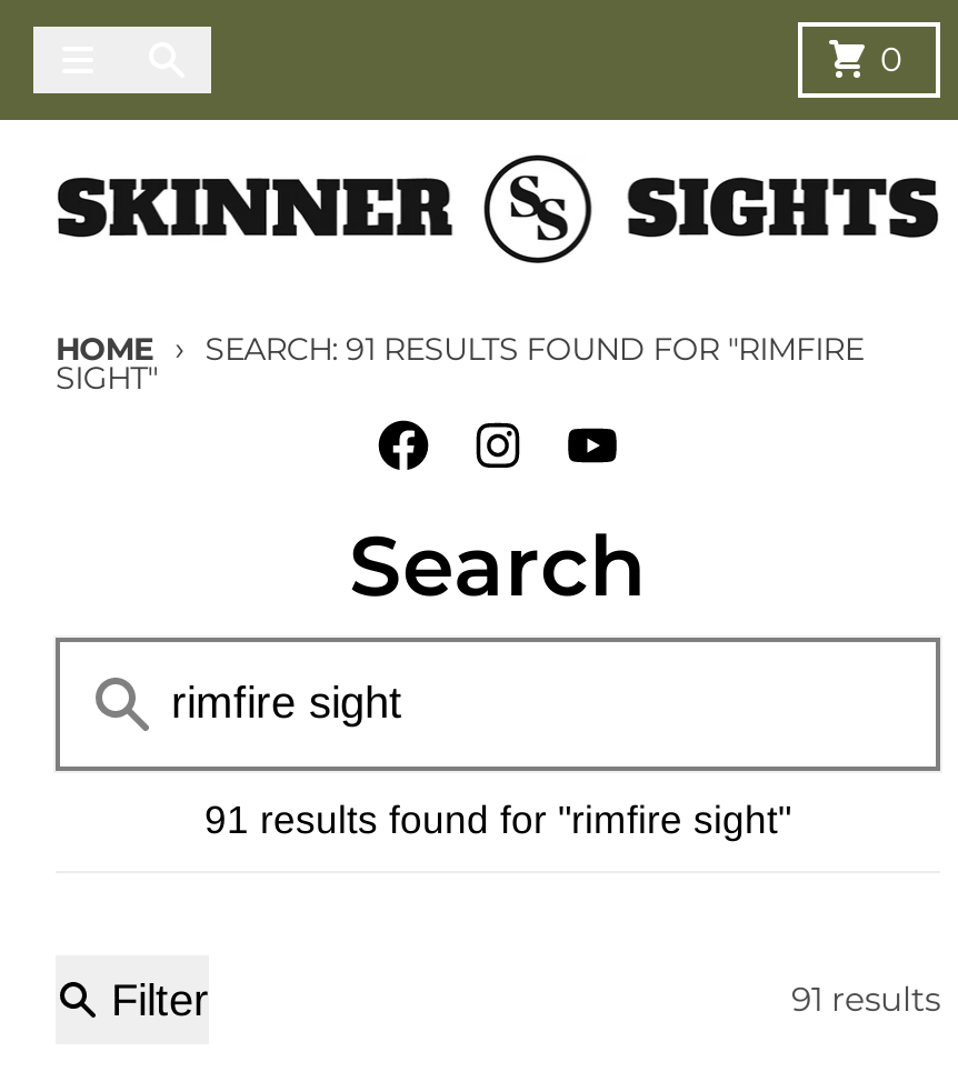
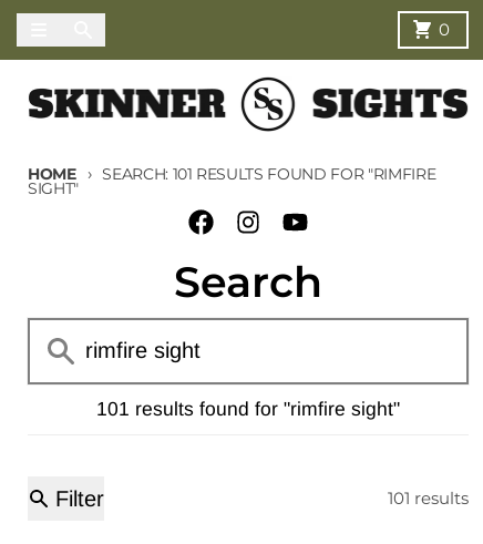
- SEARCH: 91 RESULTS FOUND FOR "RIMFIRE
+ SEARCH: 101 RESULTS FOUND FOR "RIMFIRE

- 91 results found for "rimfire sight"
+ 101 results found for "rimfire sight"

- 91 results
+ 101 results
